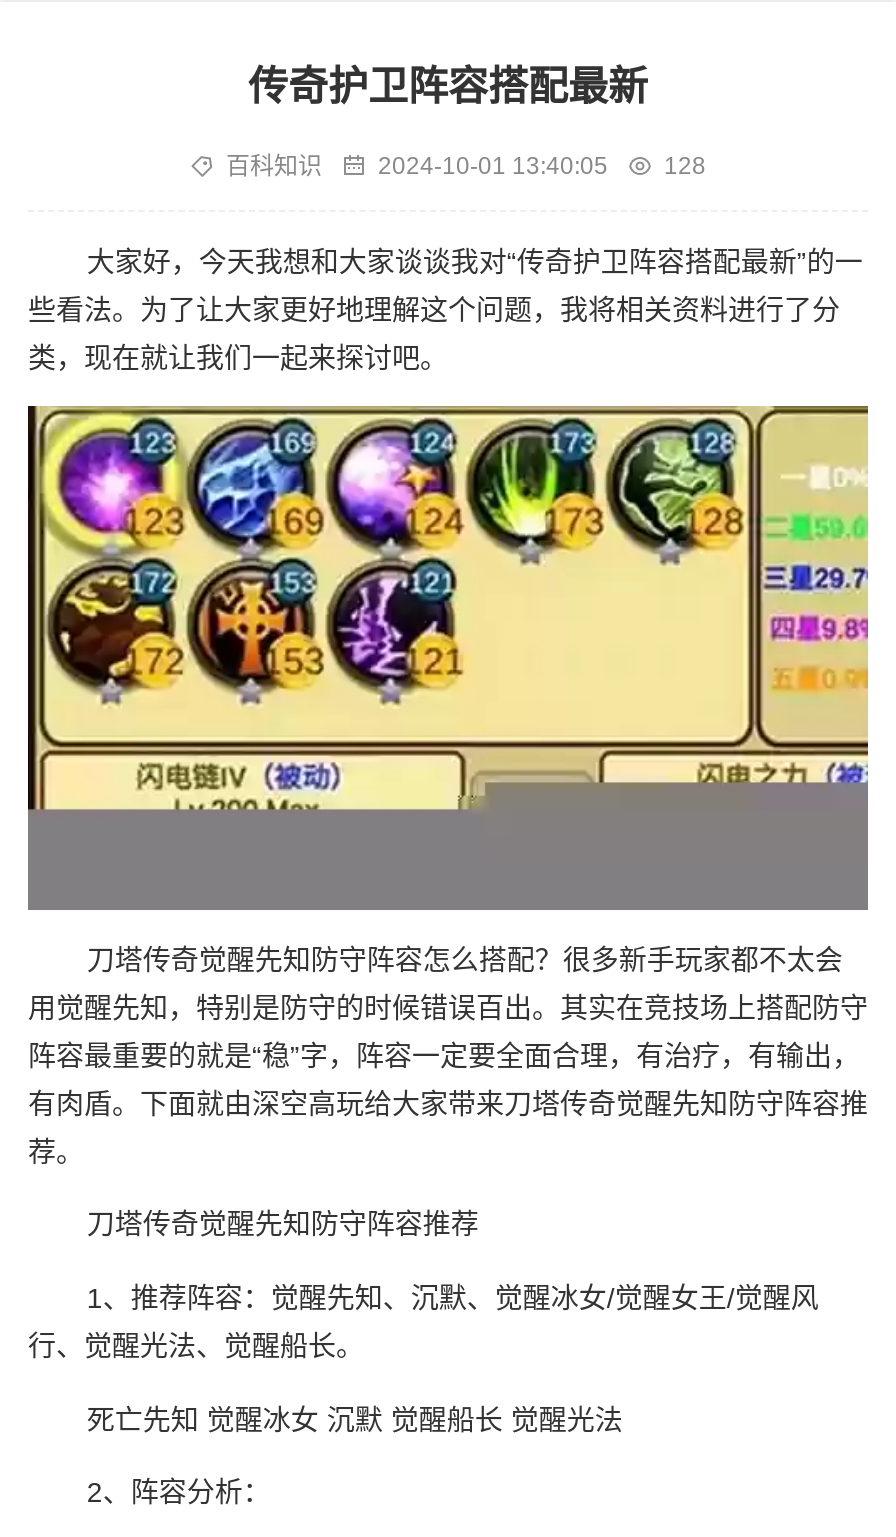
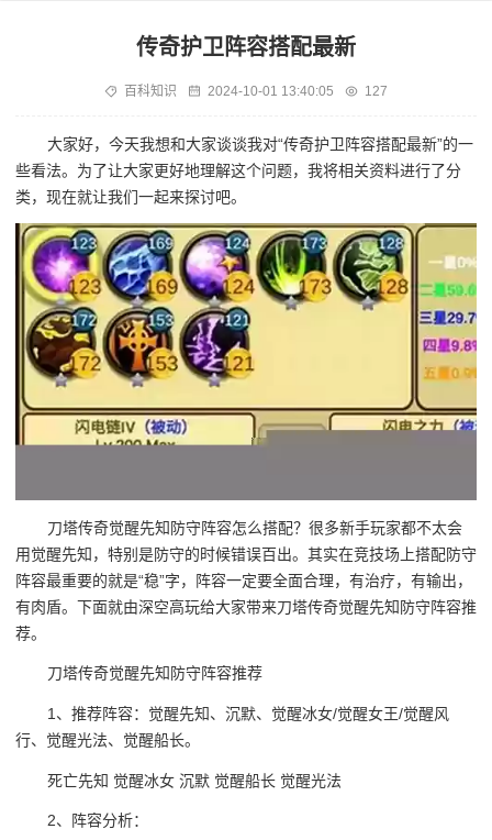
- 百科知识 2024-10-01 13:40:05 128
+ 百科知识 2024-10-01 13:40:05 127
